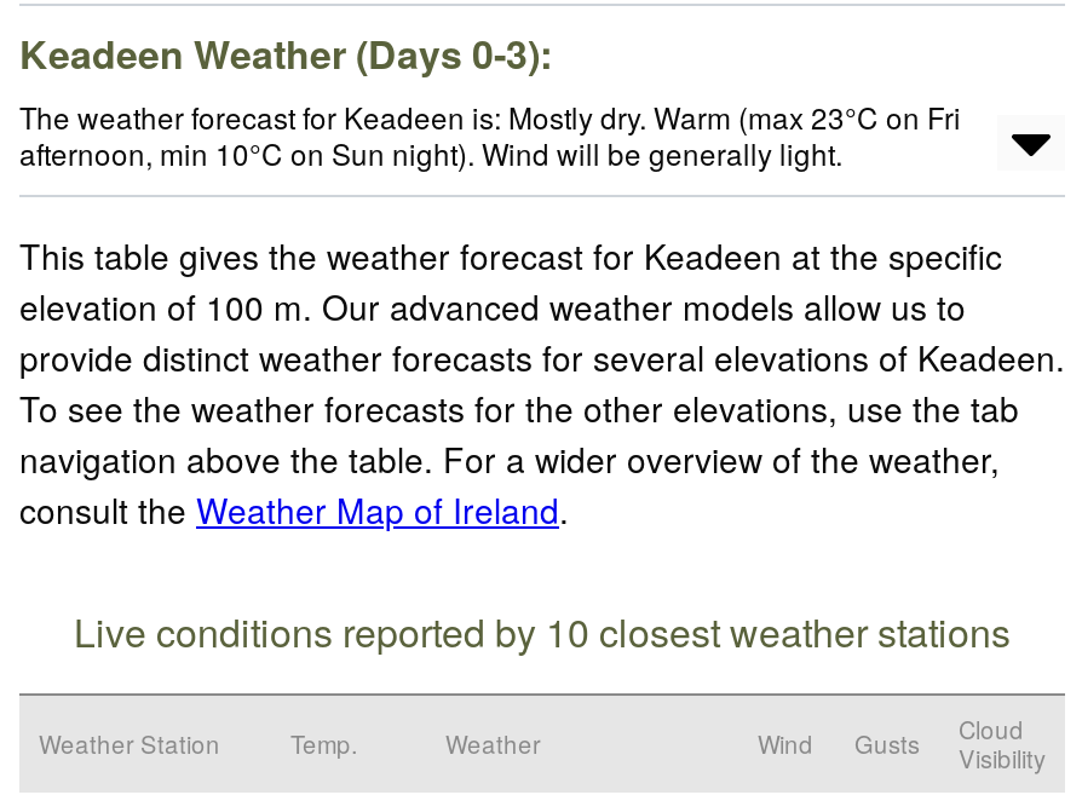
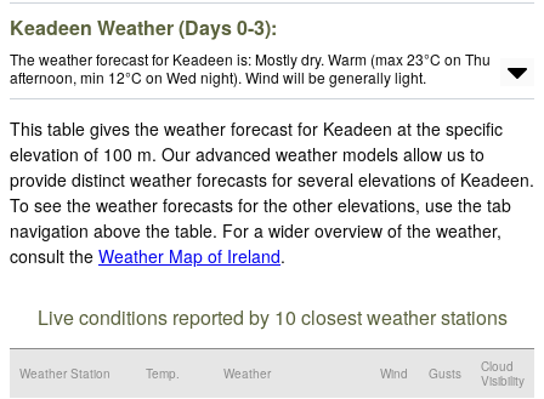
- The weather forecast for Keadeen is: Mostly dry. Warm (max 23°C on Fri
+ The weather forecast for Keadeen is: Mostly dry. Warm (max 23°C on Thu

- afternoon, min 10°C on Sun night). Wind will be generally light.
+ afternoon, min 12°C on Wed night). Wind will be generally light.
